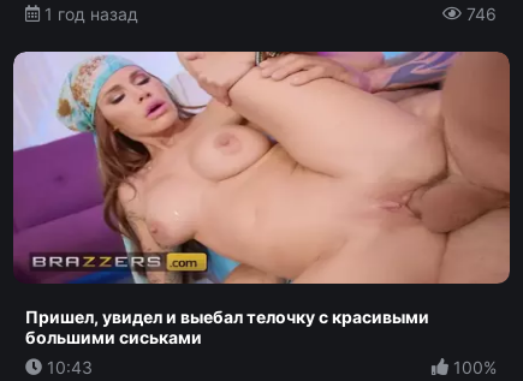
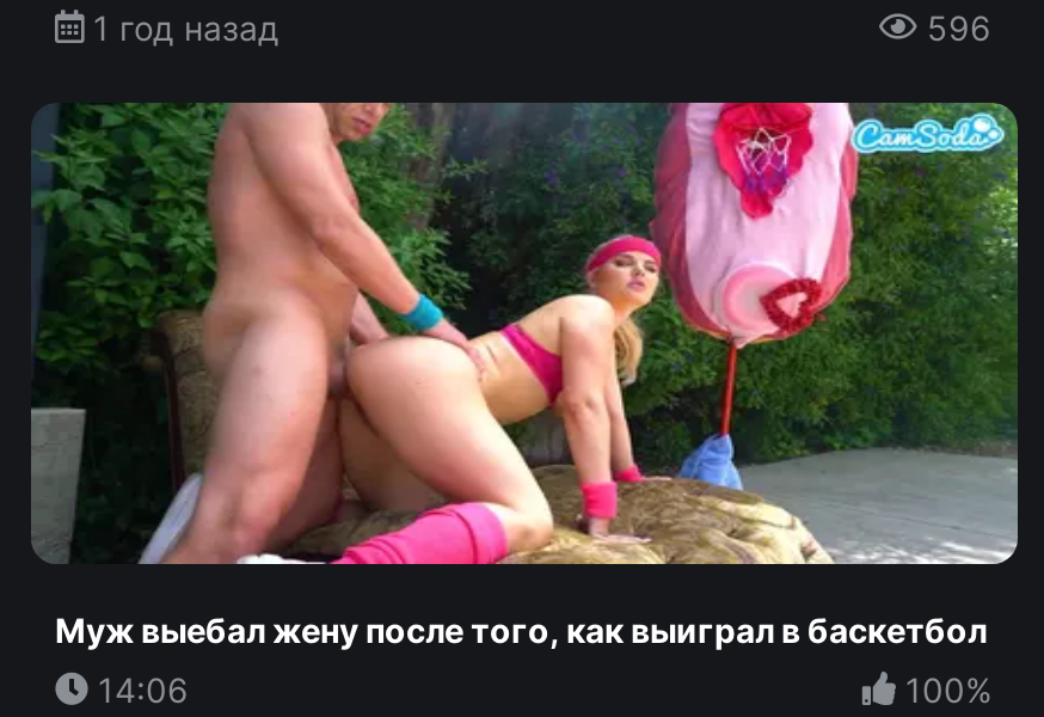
- 746
+ 596

- [image]
- Пришел, увидел и выебал телочку с красивыми
- большими сиськами
- 10:43
+ [image]
+ Муж выебал жену после того, как выиграл в баскетбол
+ 14:06
